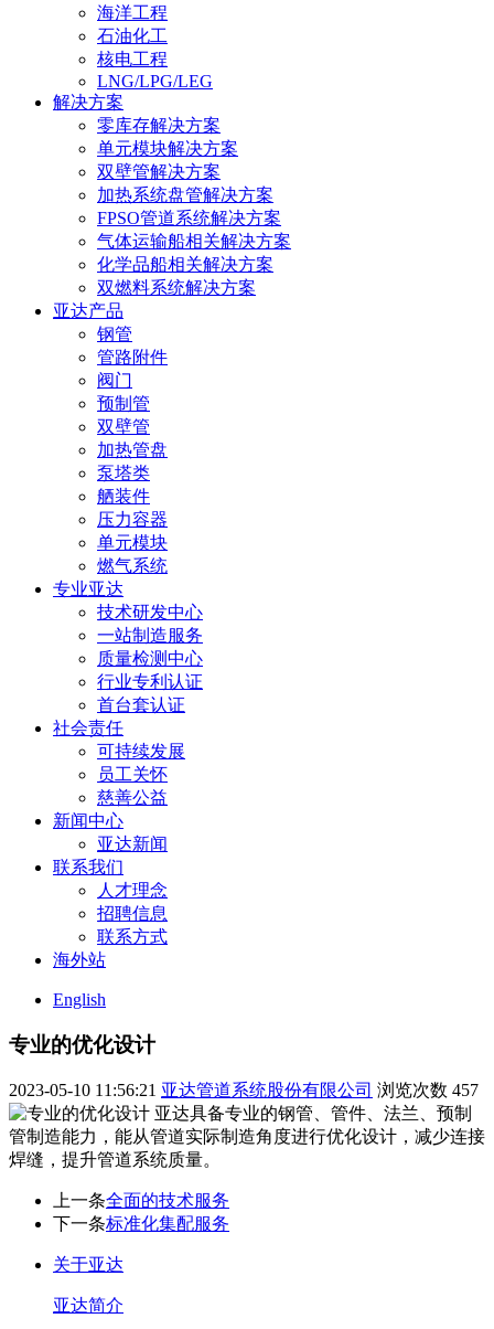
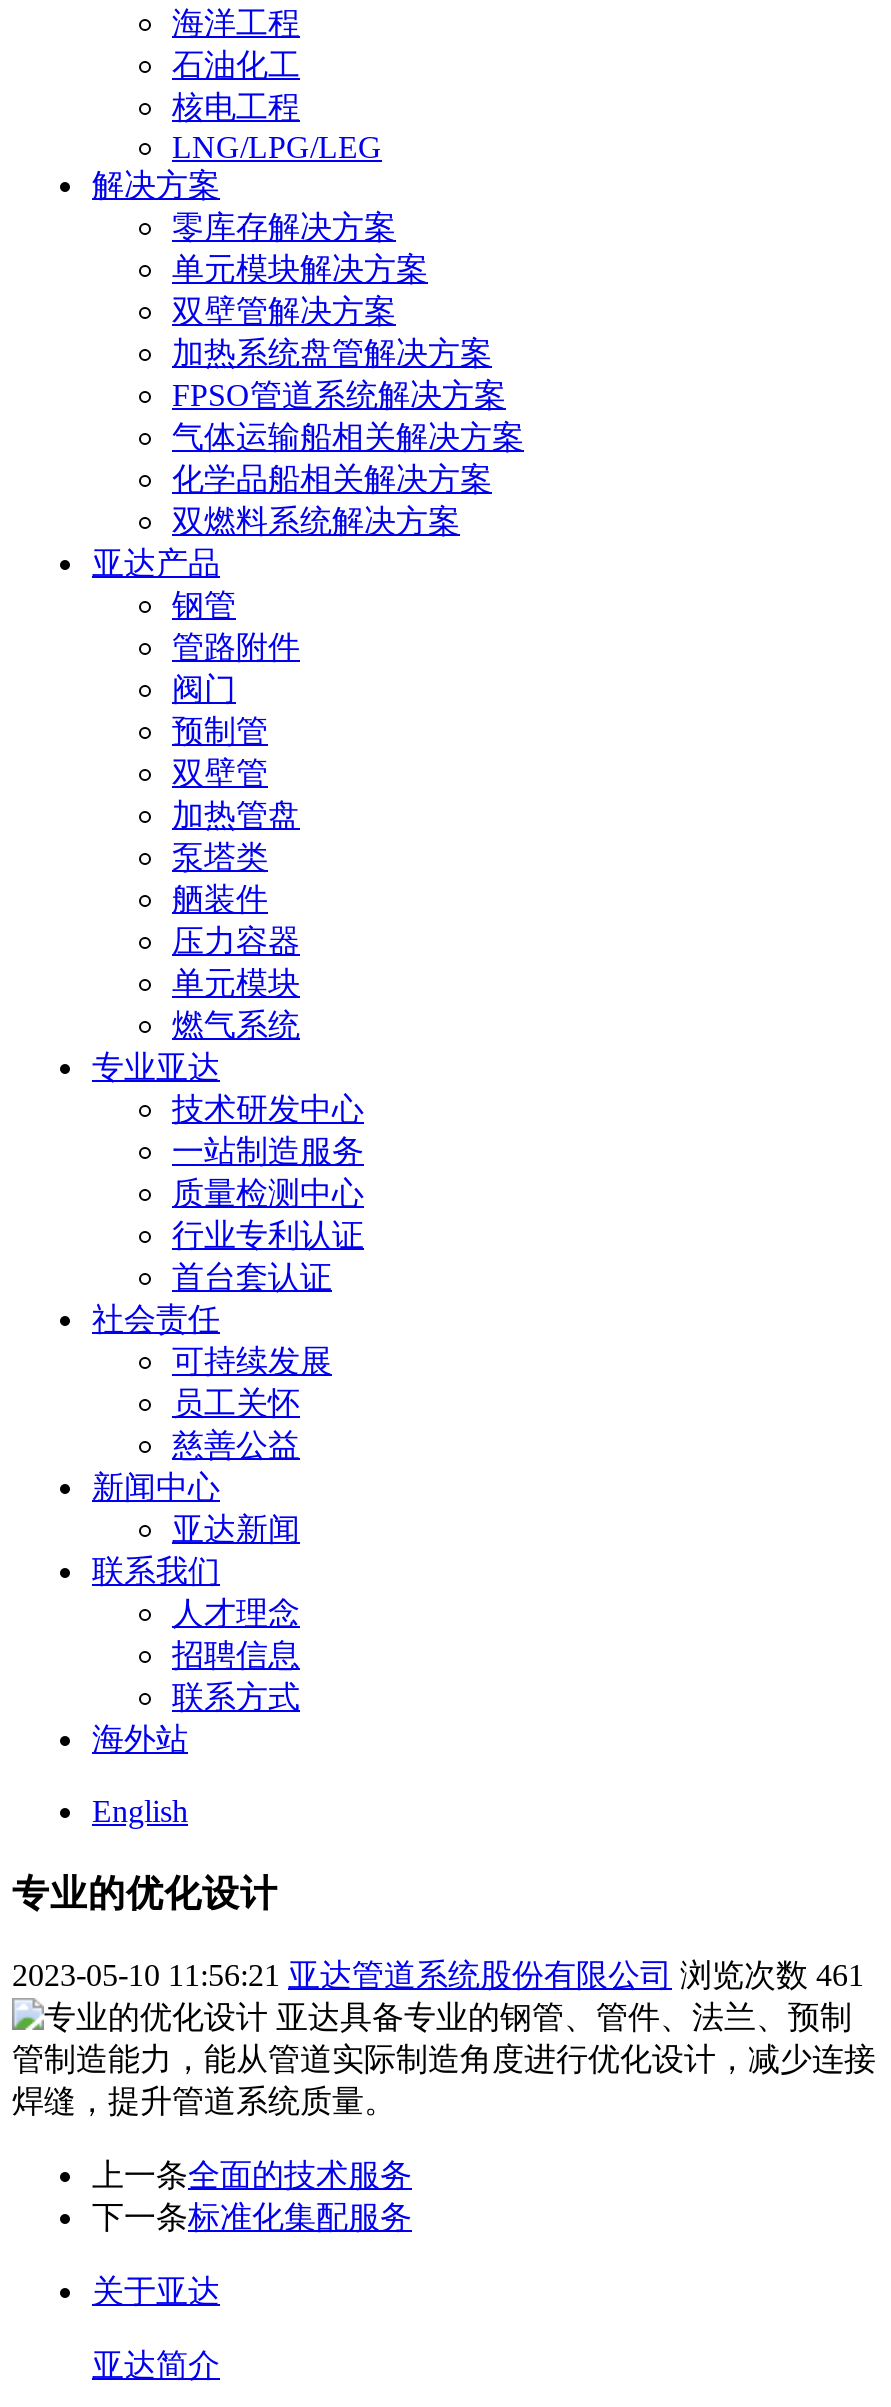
- 2023-05-10 11:56:21 亚达管道系统股份有限公司 浏览次数457
+ 2023-05-10 11:56:21 亚达管道系统股份有限公司 浏览次数461
